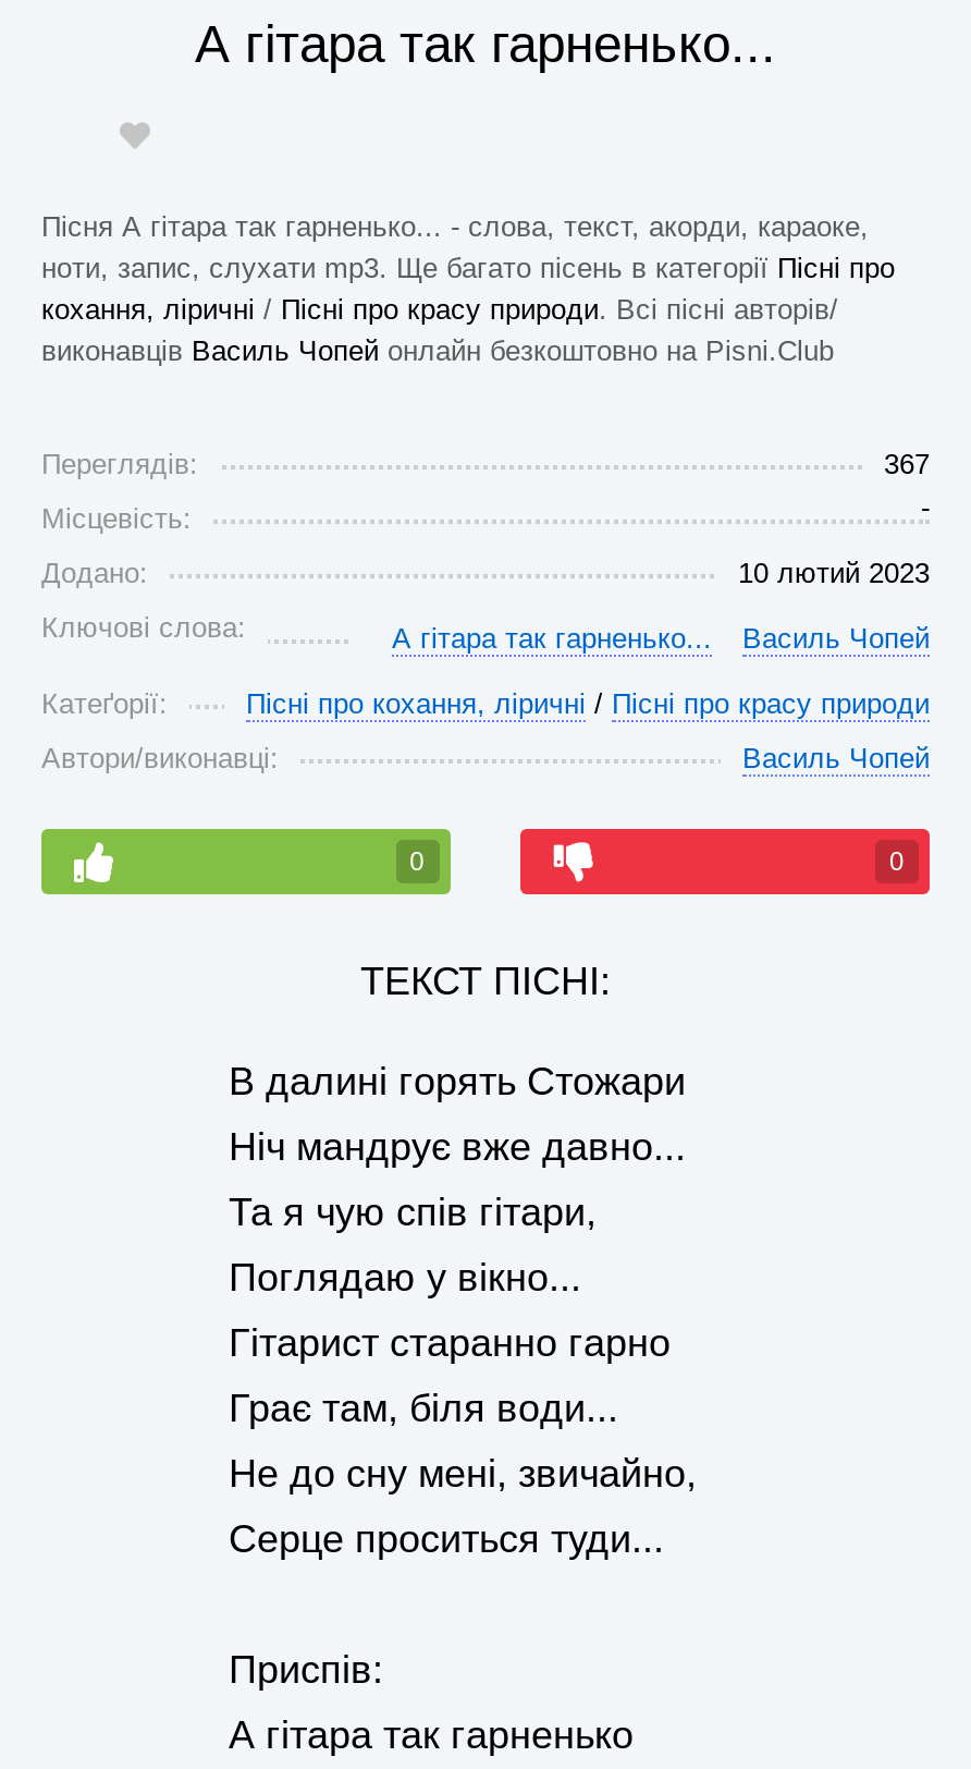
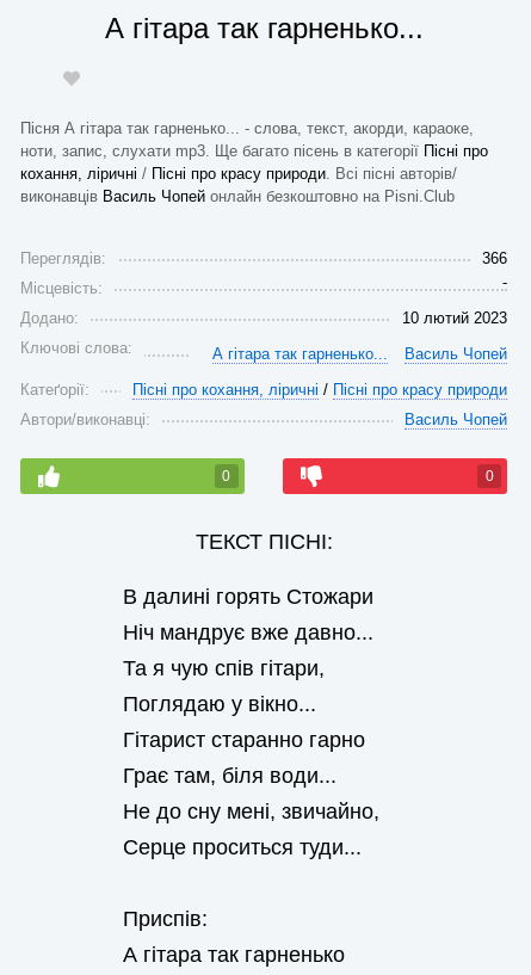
- 367
+ 366
